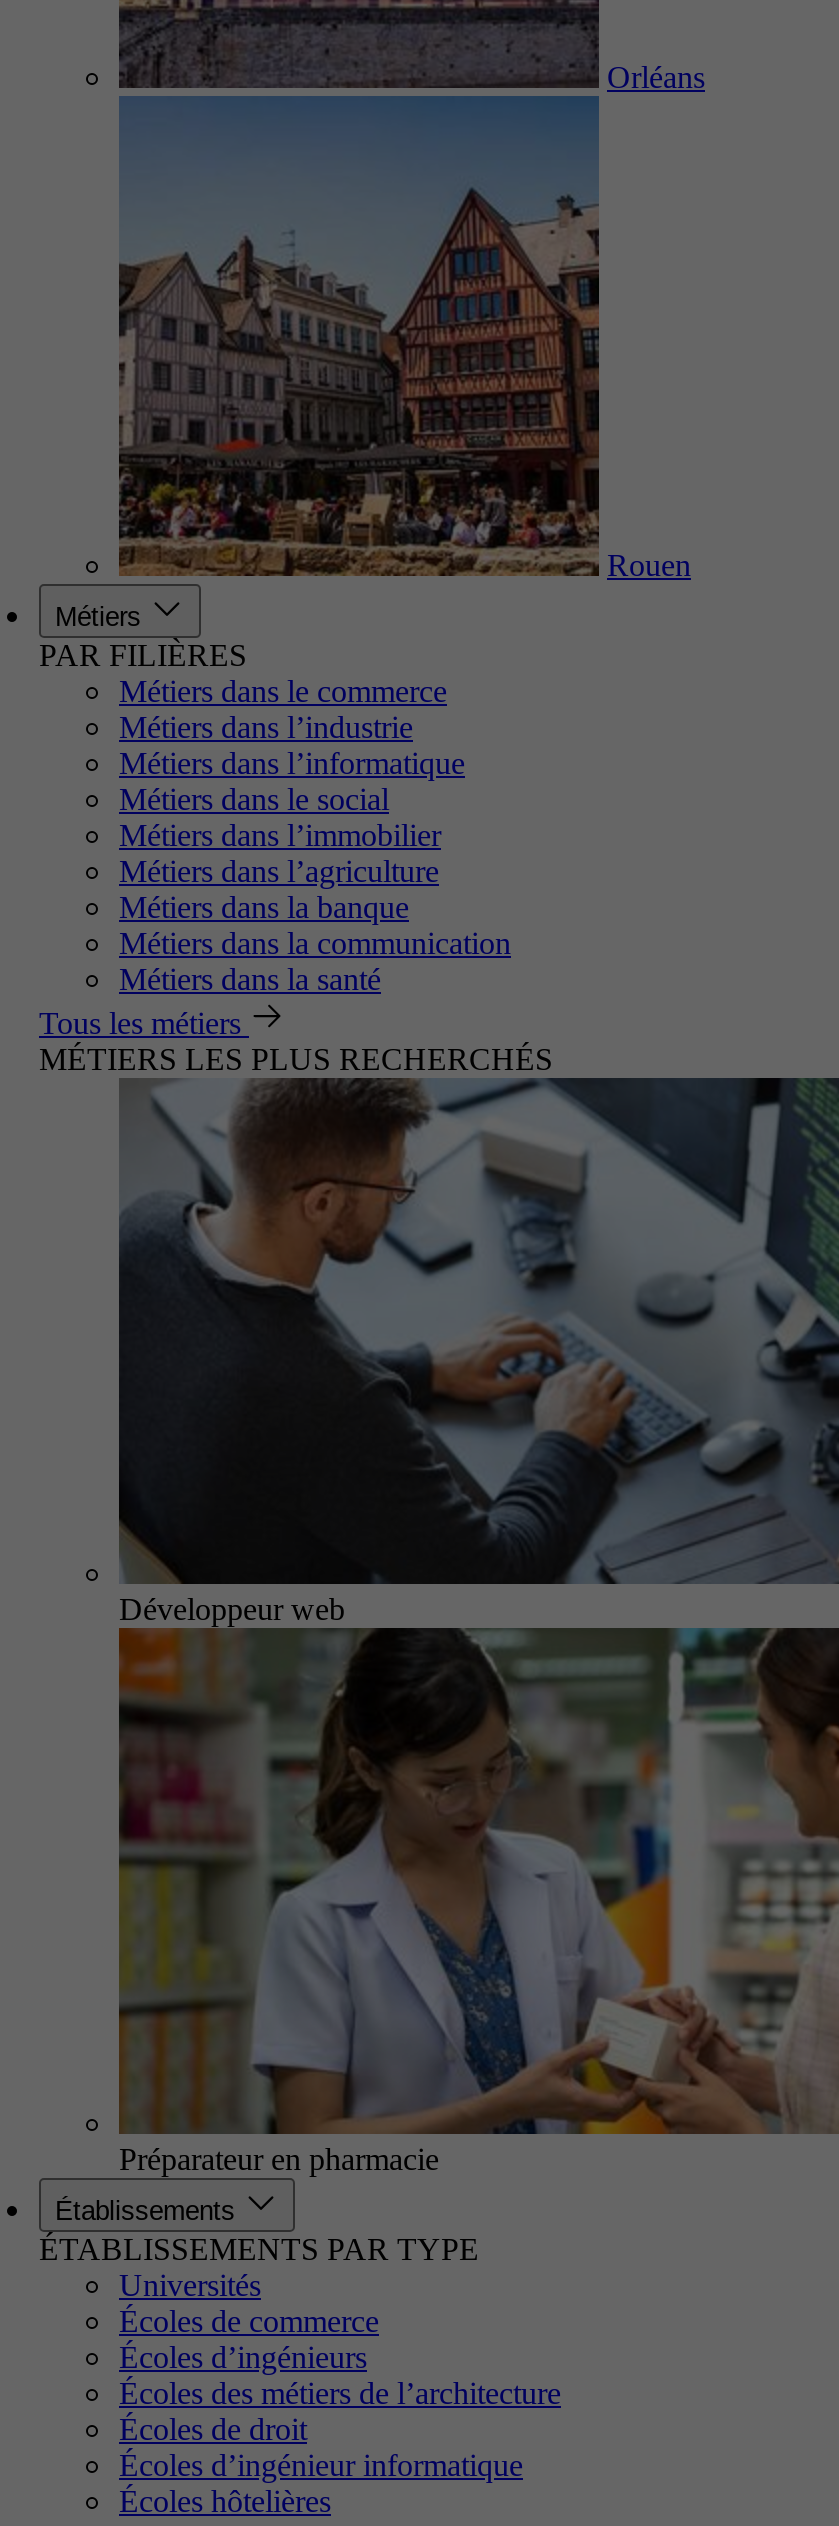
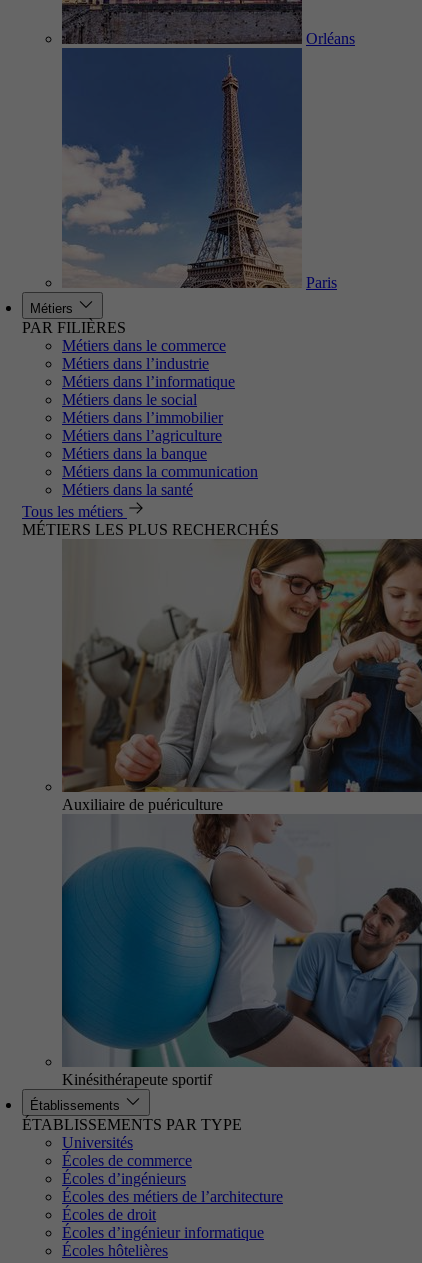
- [image]
- Rouen
+ [image]
+ Paris

- [image]
- Développeur web
+ [image]
+ Auxiliaire de puériculture

- [image]
- Préparateur en pharmacie
+ [image]
+ Kinésithérapeute sportif
